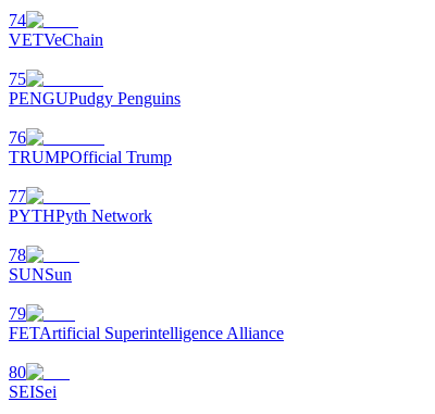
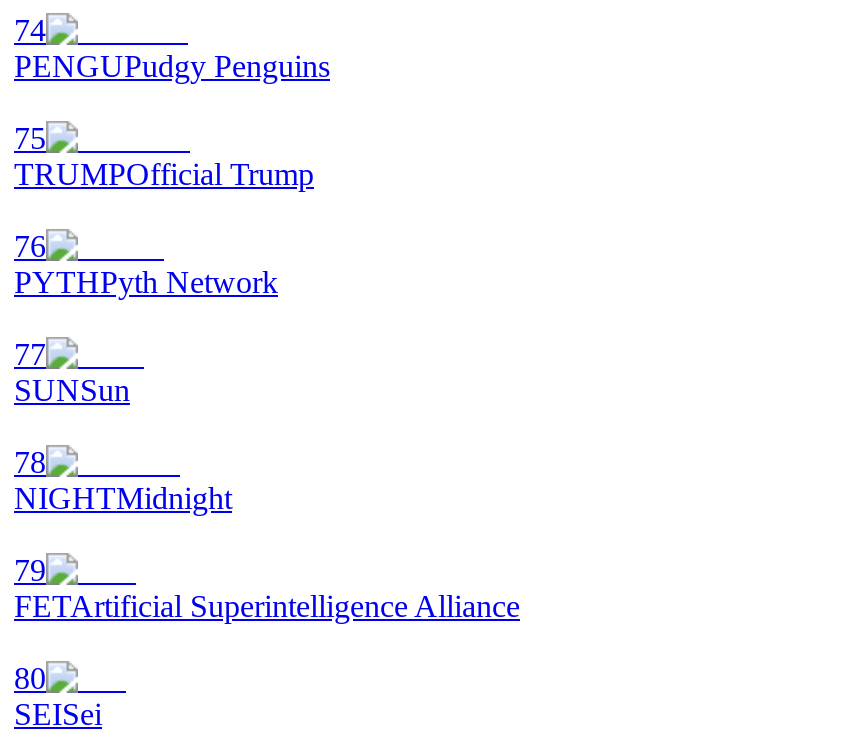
- VETVeChain

moved up: PENGUPudgy Penguins

moved up: TRUMPOfficial Trump

moved up: PYTHPyth Network

moved up: SUNSun

+ NIGHTMidnight
